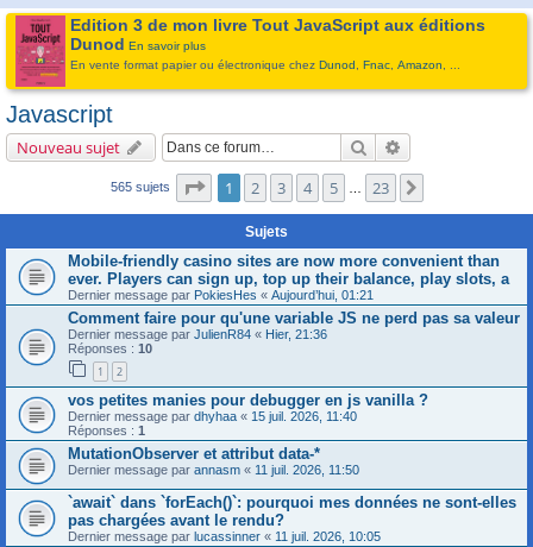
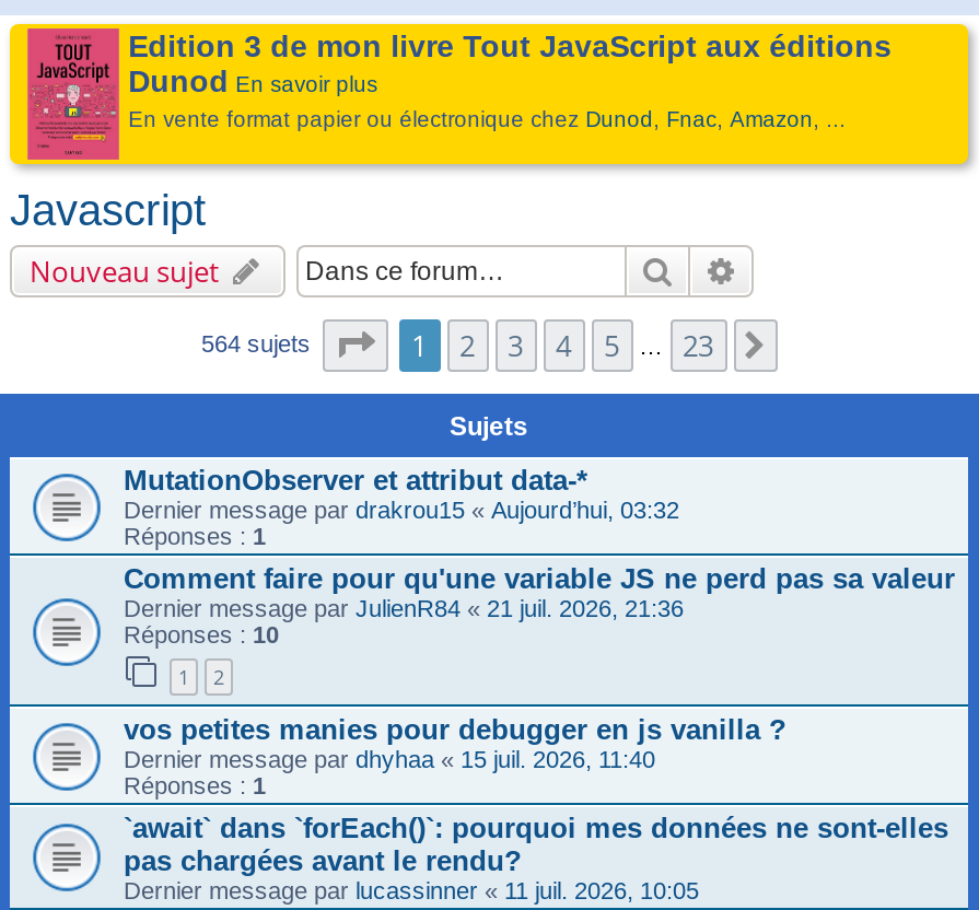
- 565 sujets
+ 564 sujets

- Mobile-friendly casino sites are now more convenient than
- ever. Players can sign up, top up their balance, play slots, a
- Dernier message par PokiesHes «Aujourd’hui, 01:21
+ Dernier message par drakrou15 «Aujourd’hui, 03:32
+ Réponses : 1

- Dernier message par JulienR84 «Hier, 21:36
+ Dernier message par JulienR84 «21 juil. 2026, 21:36

moved up: MutationObserver et attribut data-*

- Dernier message par annasm «11 juil. 2026, 11:50
